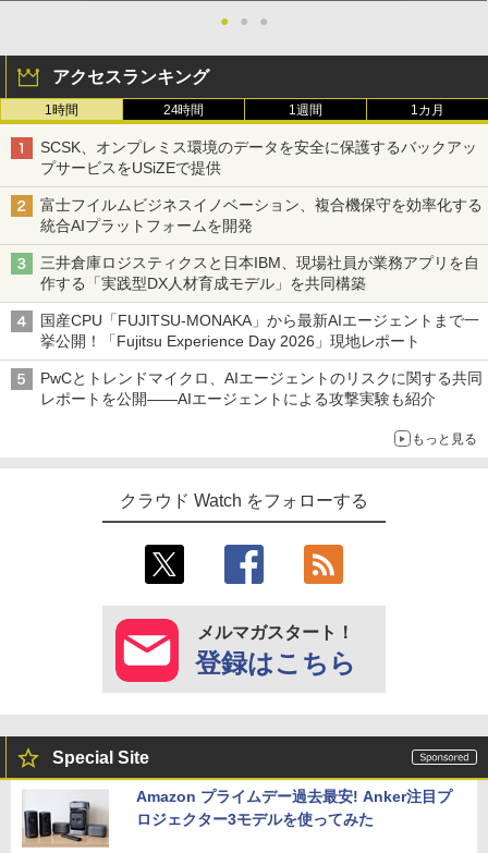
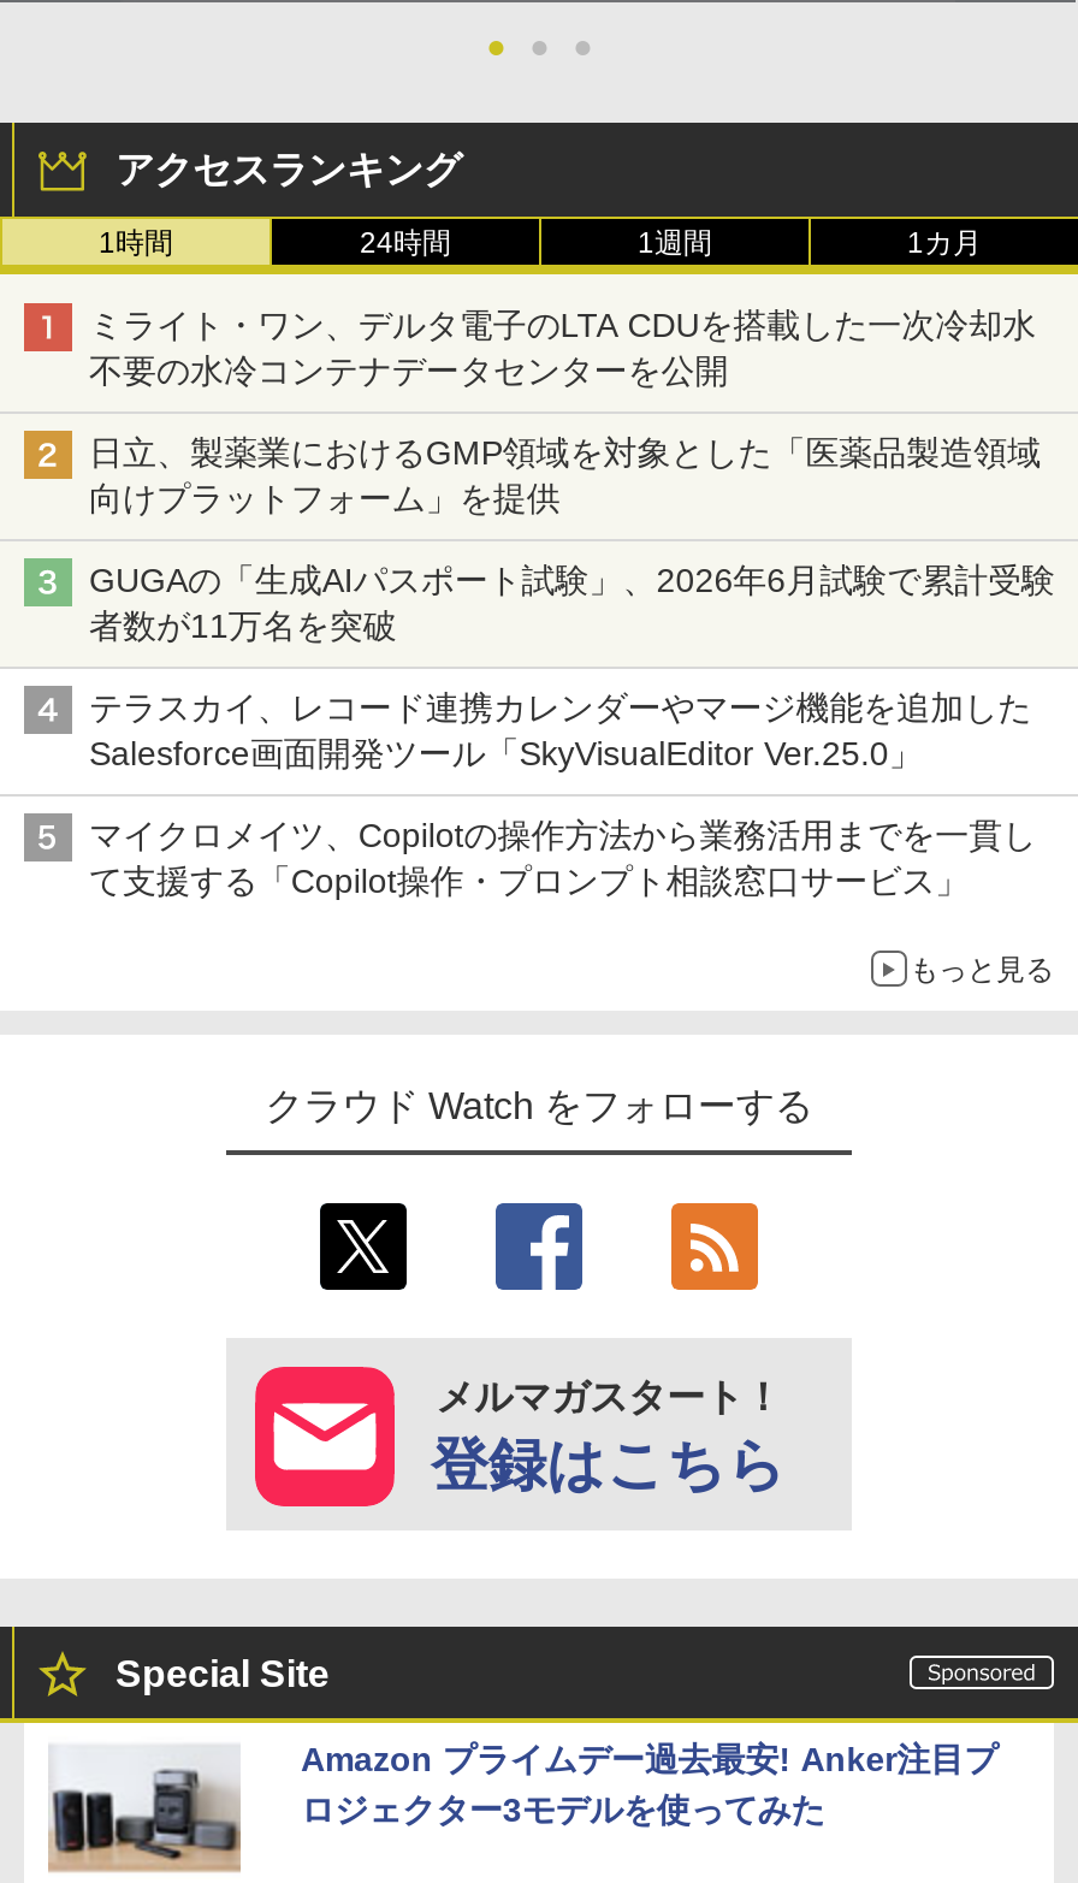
- SCSK、オンプレミス環境のデータを安全に保護するバックアッ
- プサービスをUSiZEで提供
+ ミライト・ワン、デルタ電子のLTA CDUを搭載した一次冷却水
+ 不要の水冷コンテナデータセンターを公開

- 富士フイルムビジネスイノベーション、複合機保守を効率化する
- 統合AIプラットフォームを開発
+ 日立、製薬業におけるGMP領域を対象とした「医薬品製造領域
+ 向けプラットフォーム」を提供

- 三井倉庫ロジスティクスと日本IBM、現場社員が業務アプリを自
- 作する「実践型DX人材育成モデル」を共同構築
+ GUGAの「生成AIパスポート試験」、2026年6月試験で累計受験
+ 者数が11万名を突破

- 国産CPU「FUJITSU-MONAKA」から最新AIエージェントまで一
- 挙公開！「Fujitsu Experience Day 2026」現地レポート
+ テラスカイ、レコード連携カレンダーやマージ機能を追加した
+ Salesforce画面開発ツール「SkyVisualEditor Ver.25.0」

- PwCとトレンドマイクロ、AIエージェントのリスクに関する共同
- レポートを公開――AIエージェントによる攻撃実験も紹介
+ マイクロメイツ、Copilotの操作方法から業務活用までを一貫し
+ て支援する「Copilot操作・プロンプト相談窓口サービス」
